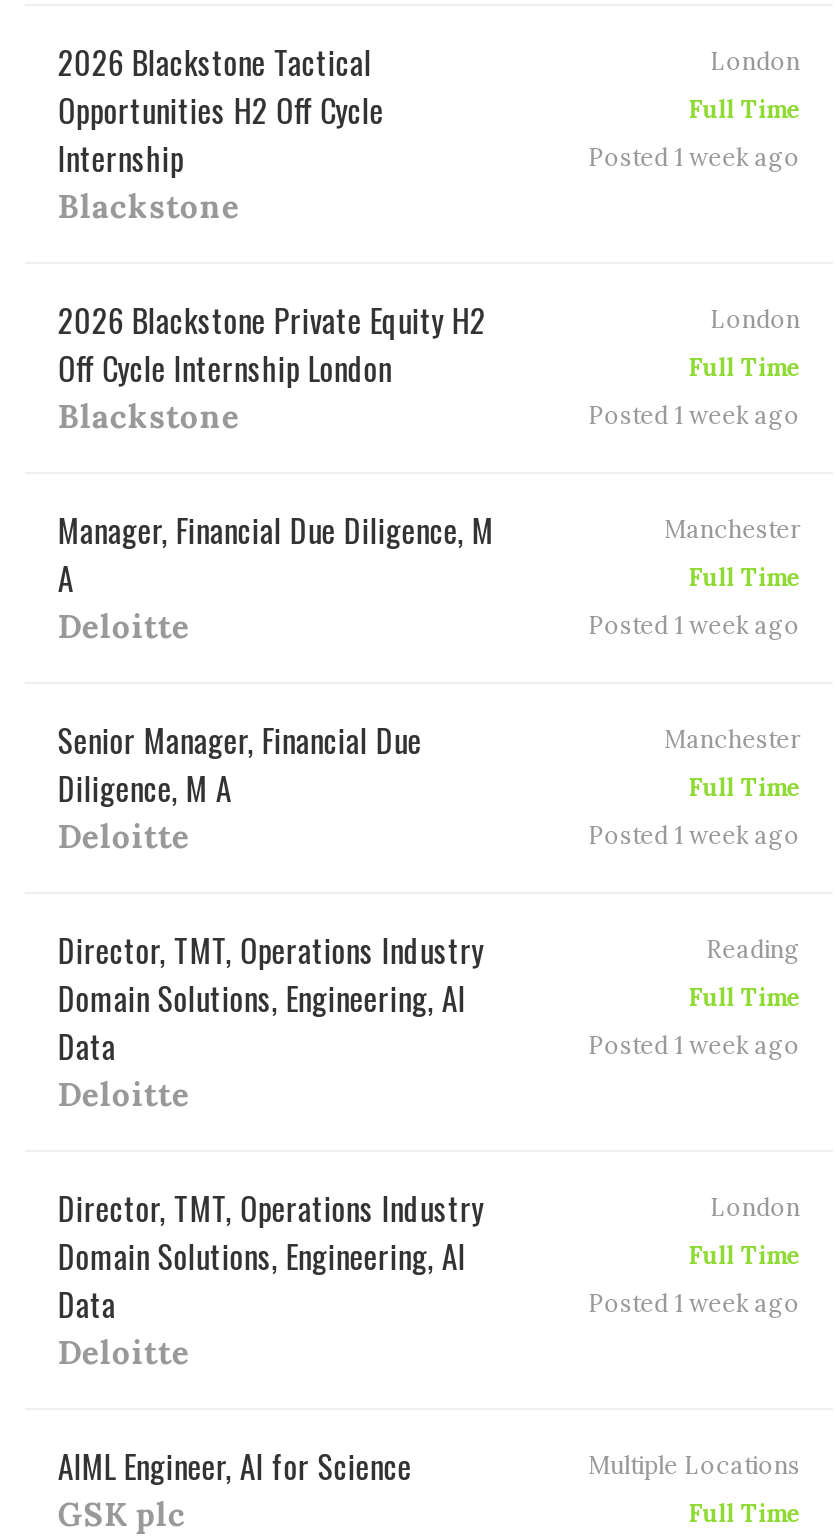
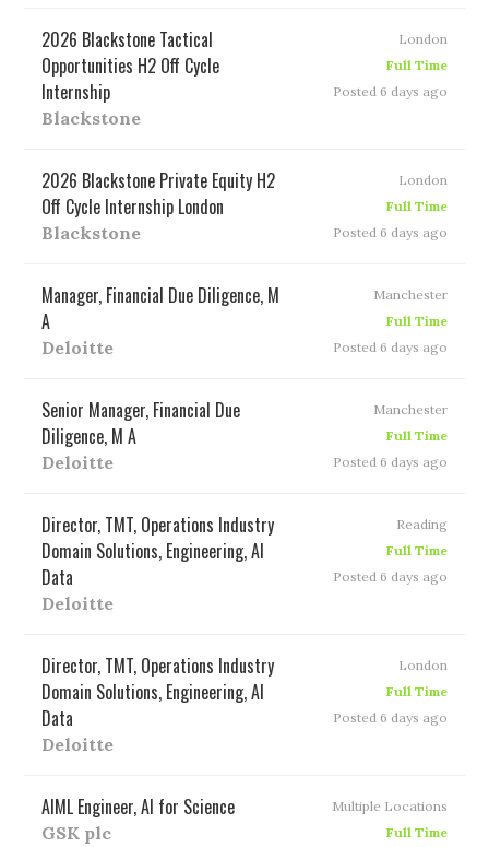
- Posted 1 week ago
+ Posted 6 days ago

- Posted 1 week ago
+ Posted 6 days ago

- Posted 1 week ago
+ Posted 6 days ago

- Posted 1 week ago
+ Posted 6 days ago

- Posted 1 week ago
+ Posted 6 days ago

- Posted 1 week ago
+ Posted 6 days ago
